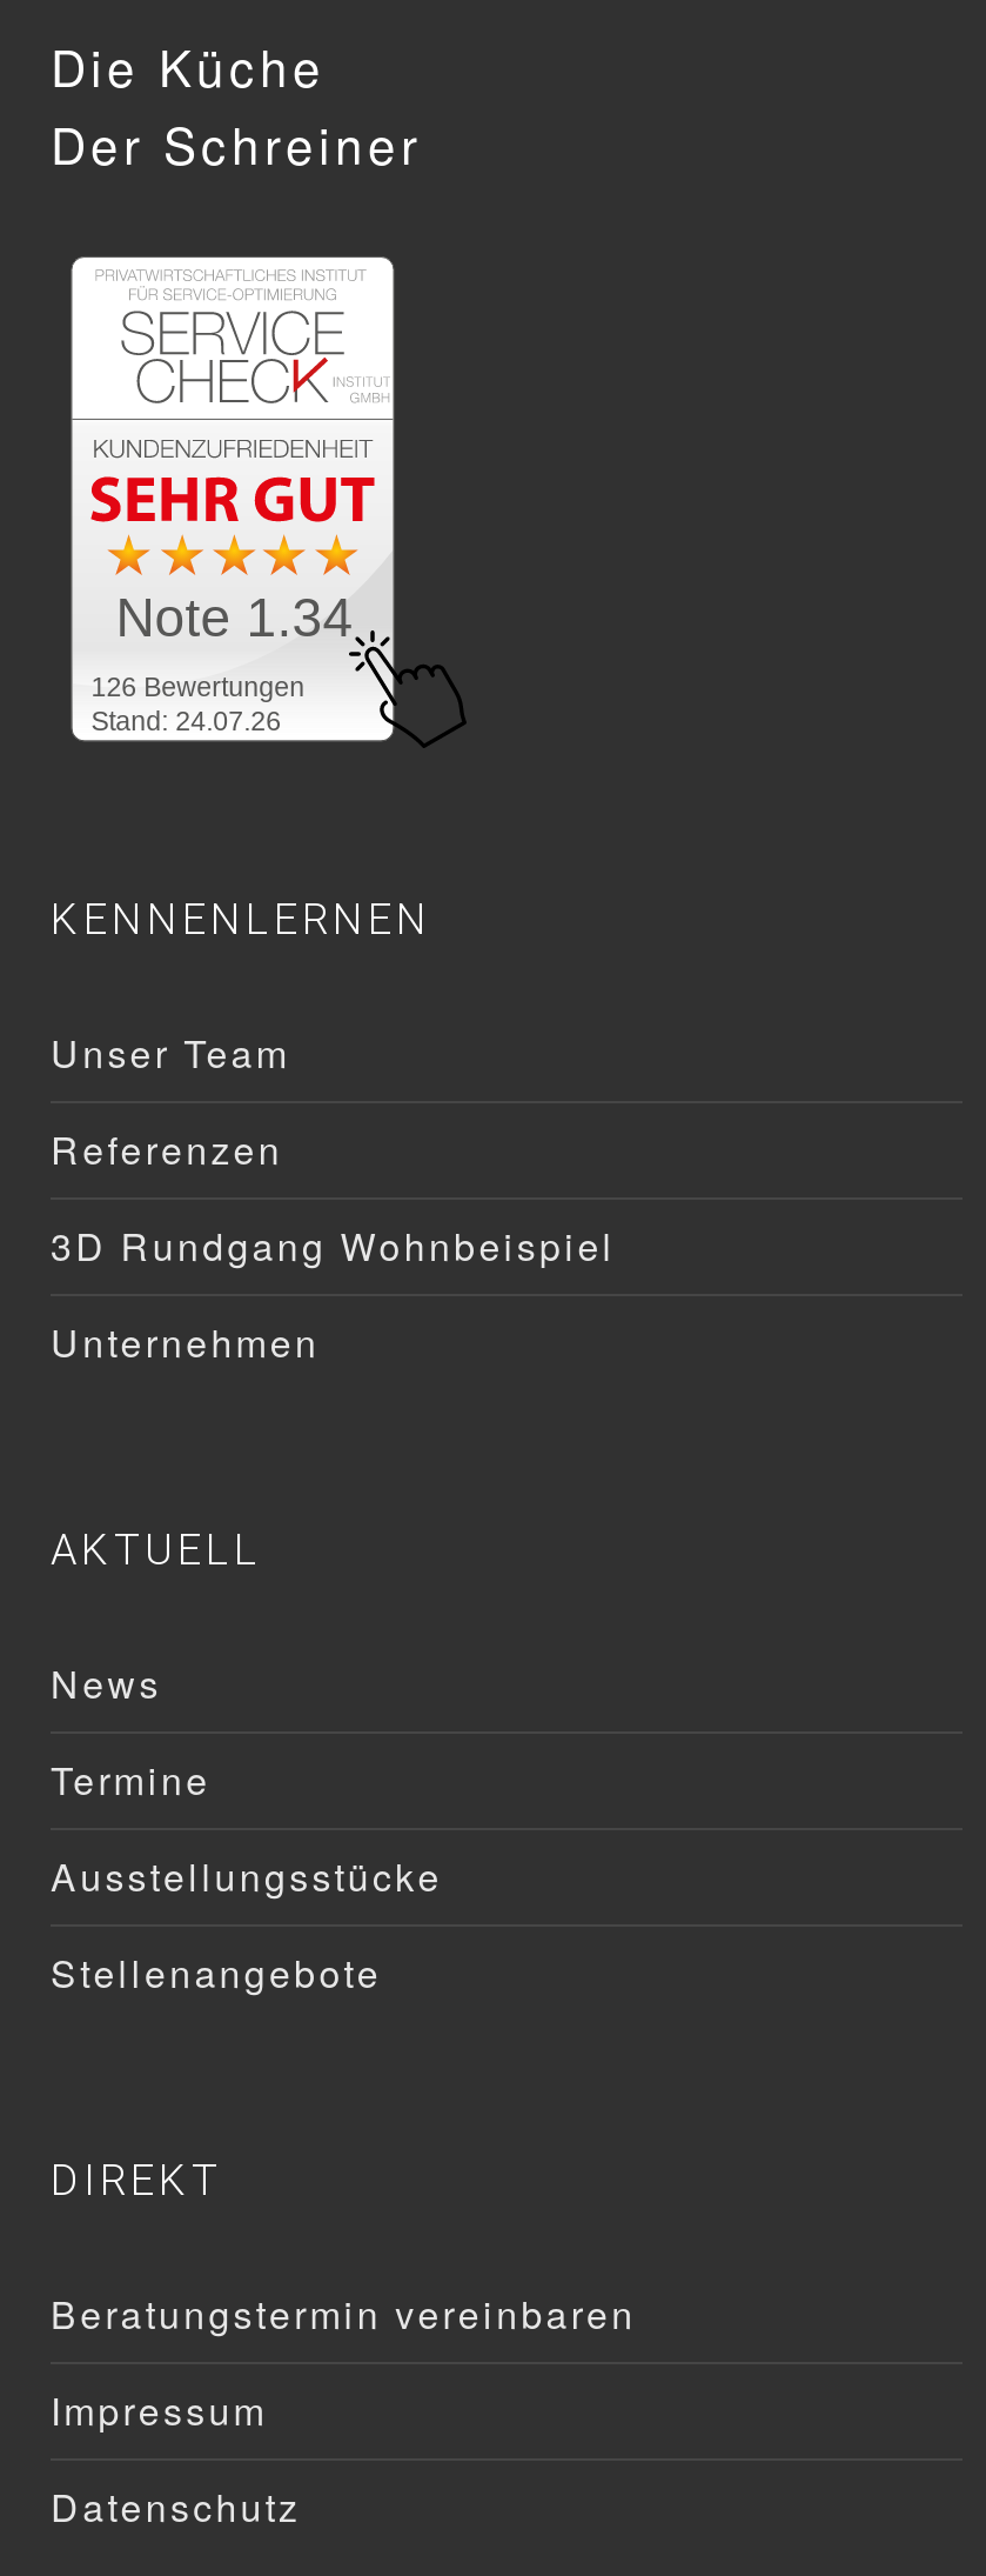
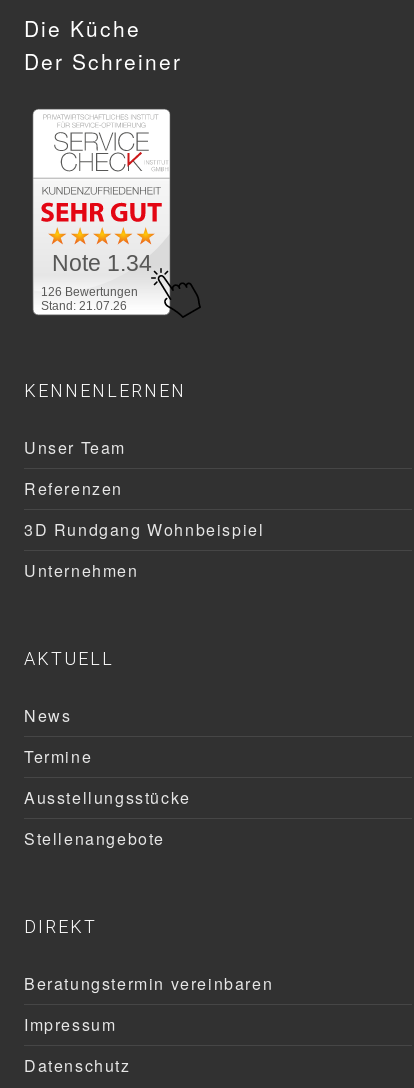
- Stand: 24.07.26
+ Stand: 21.07.26
